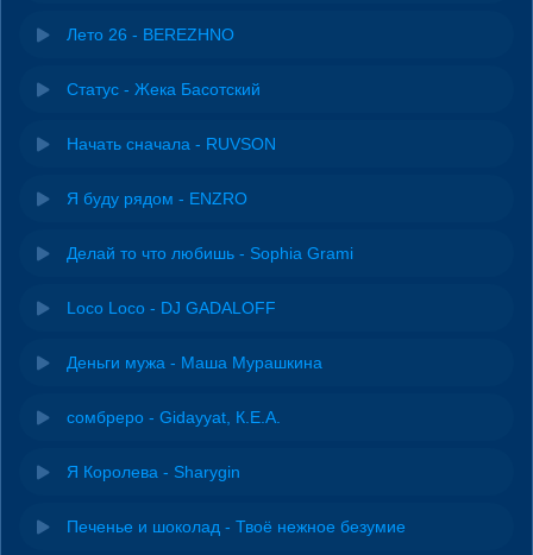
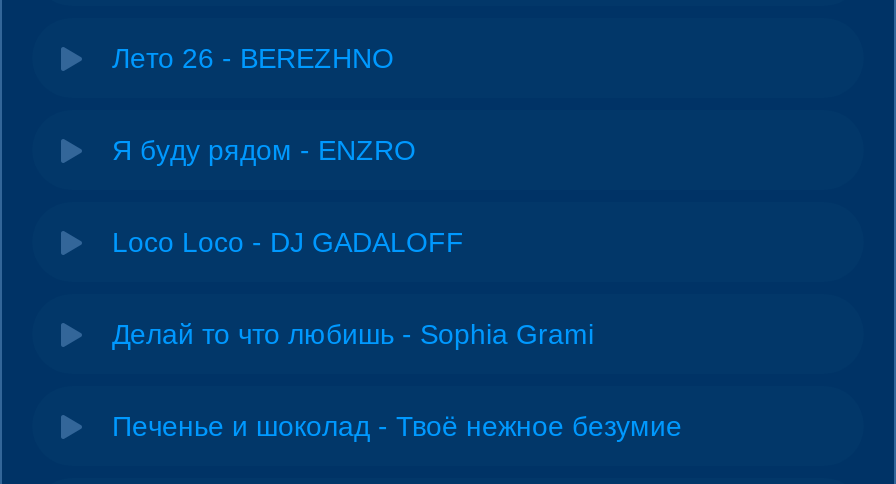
- Статус - Жека Басотский
- Начать сначала - RUVSON

moved up: Loco Loco - DJ GADALOFF

- Деньги мужа - Маша Мурашкина
- сомбреро - Gidayyat, К.Е.А.
- Я Королева - Sharygin
